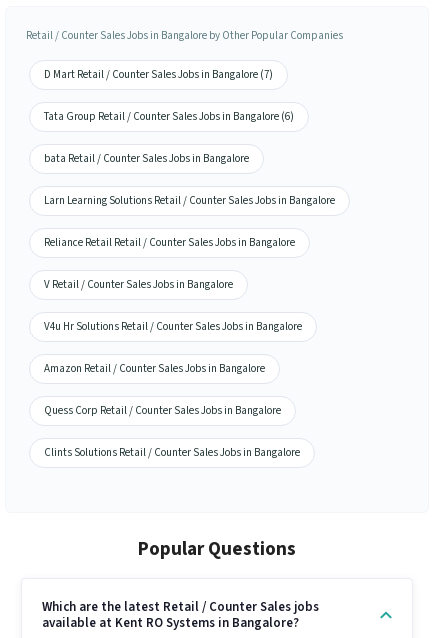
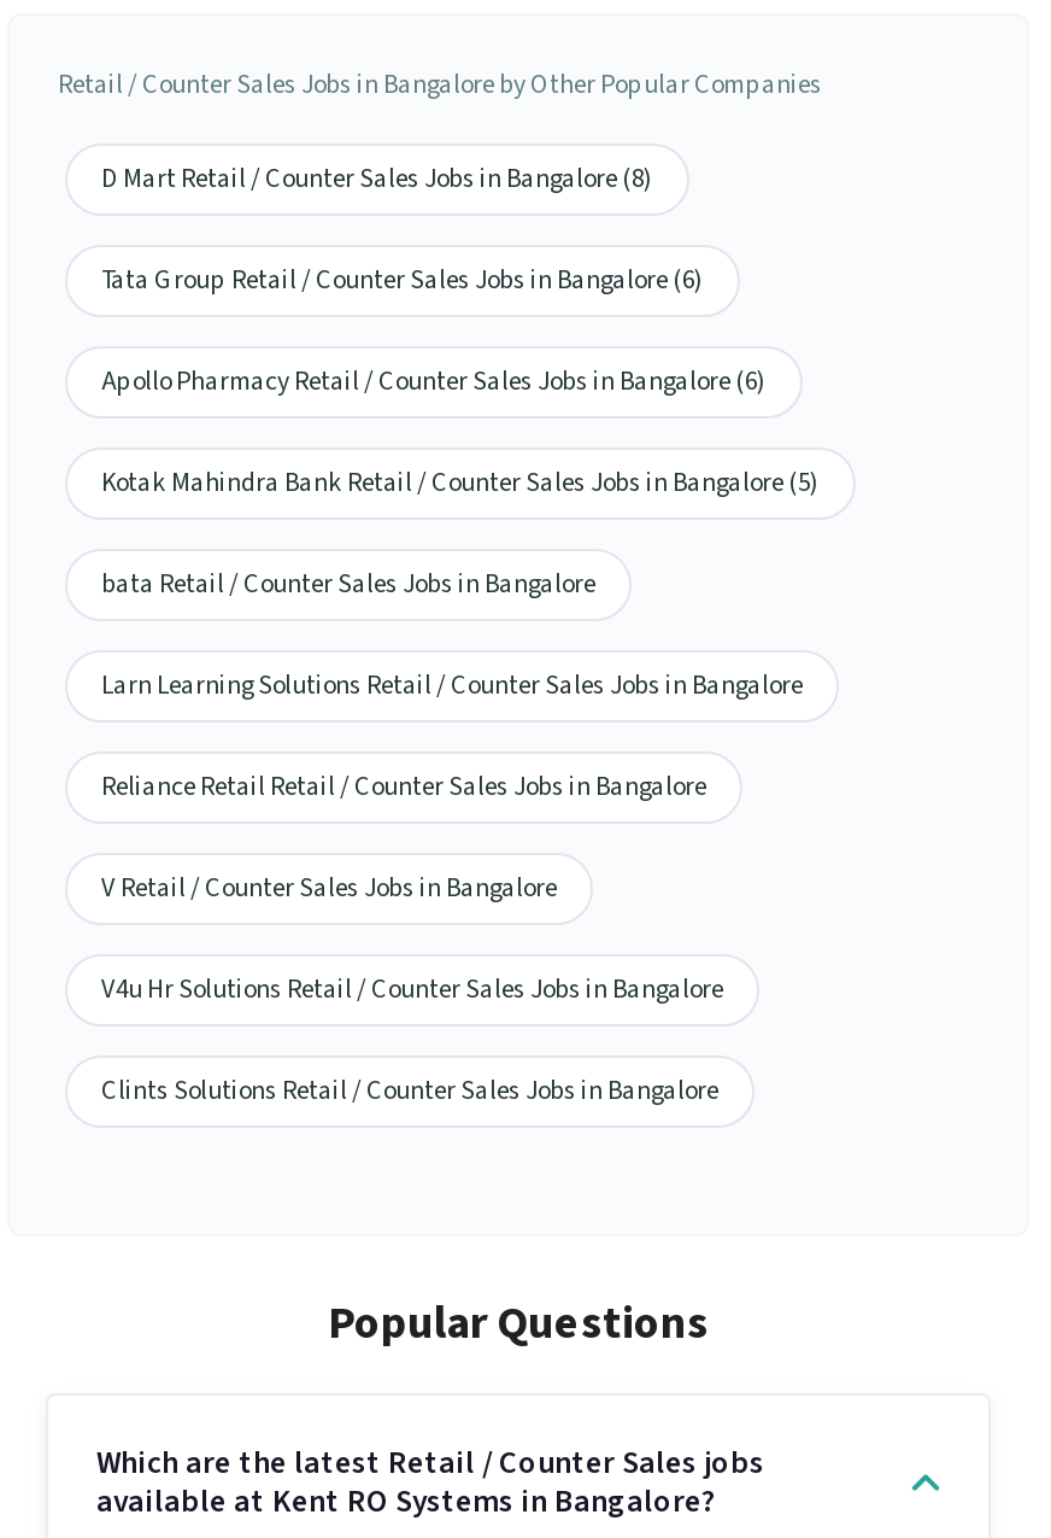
- D Mart Retail / Counter Sales Jobs in Bangalore (7)
+ D Mart Retail / Counter Sales Jobs in Bangalore (8)

+ Apollo Pharmacy Retail / Counter Sales Jobs in Bangalore (6)
+ Kotak Mahindra Bank Retail / Counter Sales Jobs in Bangalore (5)

moved down: bata Retail / Counter Sales Jobs in Bangalore | Larn Learning Solutions Retail / Counter Sales Jobs in Bangalore | Reliance Retail Retail / Counter Sales Jobs in Bangalore | V Retail / Counter Sales Jobs in Bangalore | V4u Hr Solutions Retail / Counter Sales Jobs in Bangalore

- Amazon Retail / Counter Sales Jobs in Bangalore
- Quess Corp Retail / Counter Sales Jobs in Bangalore
